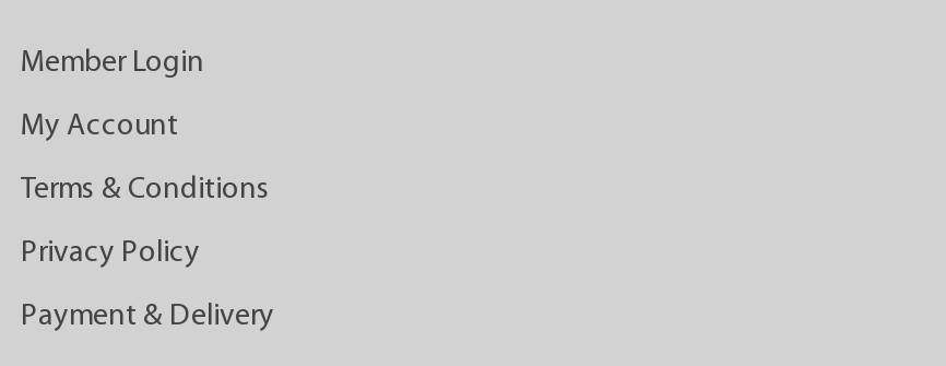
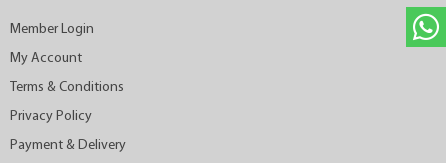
+ [image]
